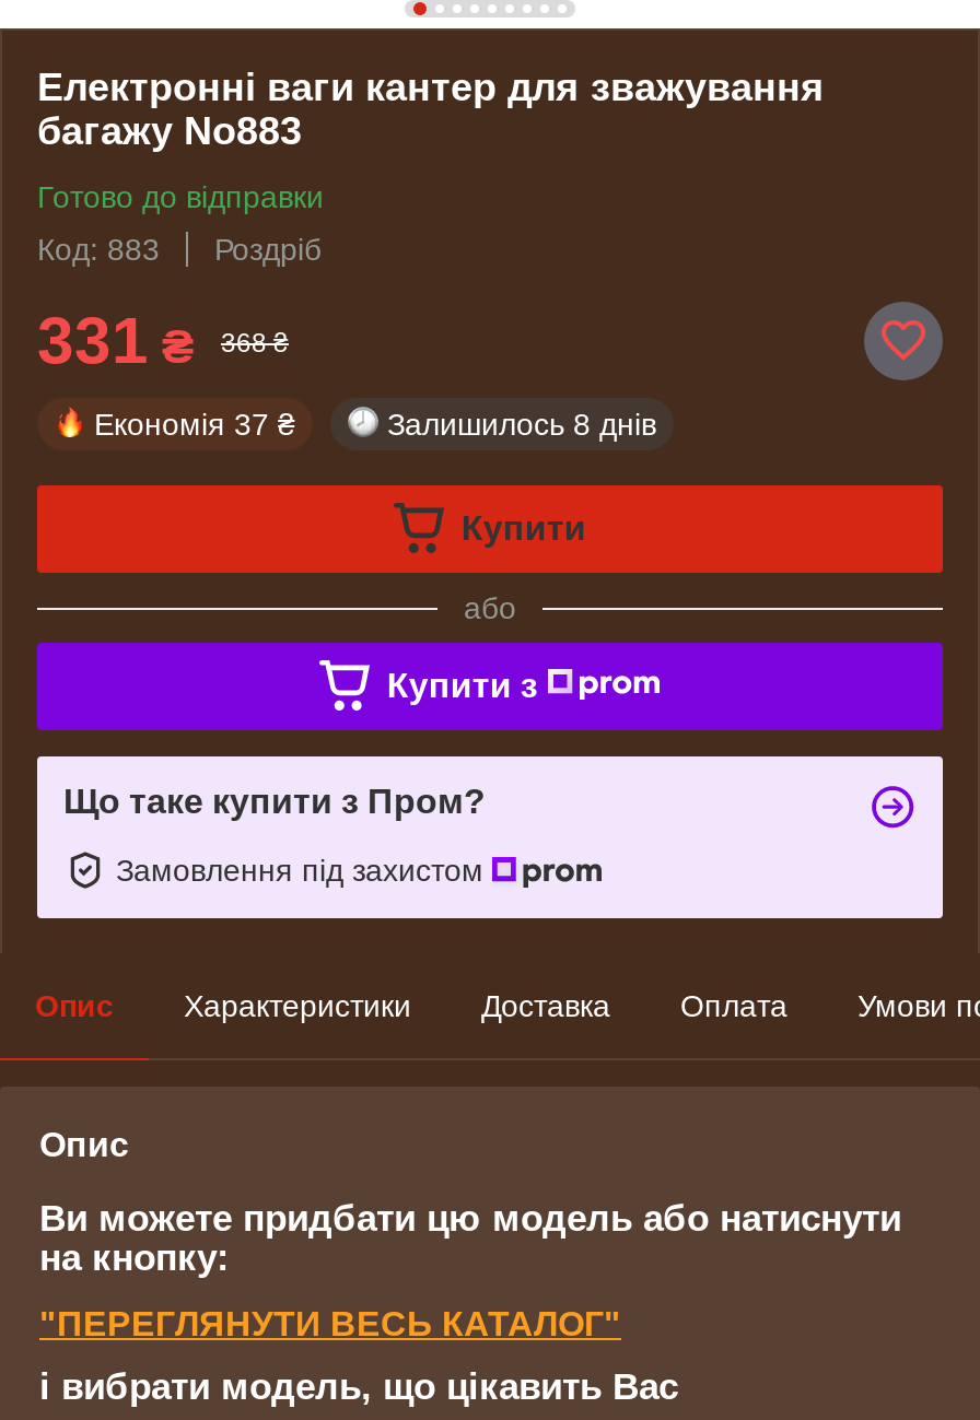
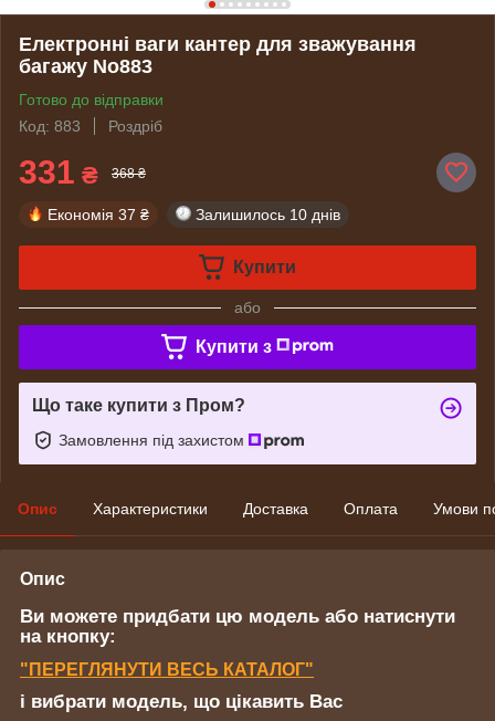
- Залишилось 8 днів
+ Залишилось 10 днів
